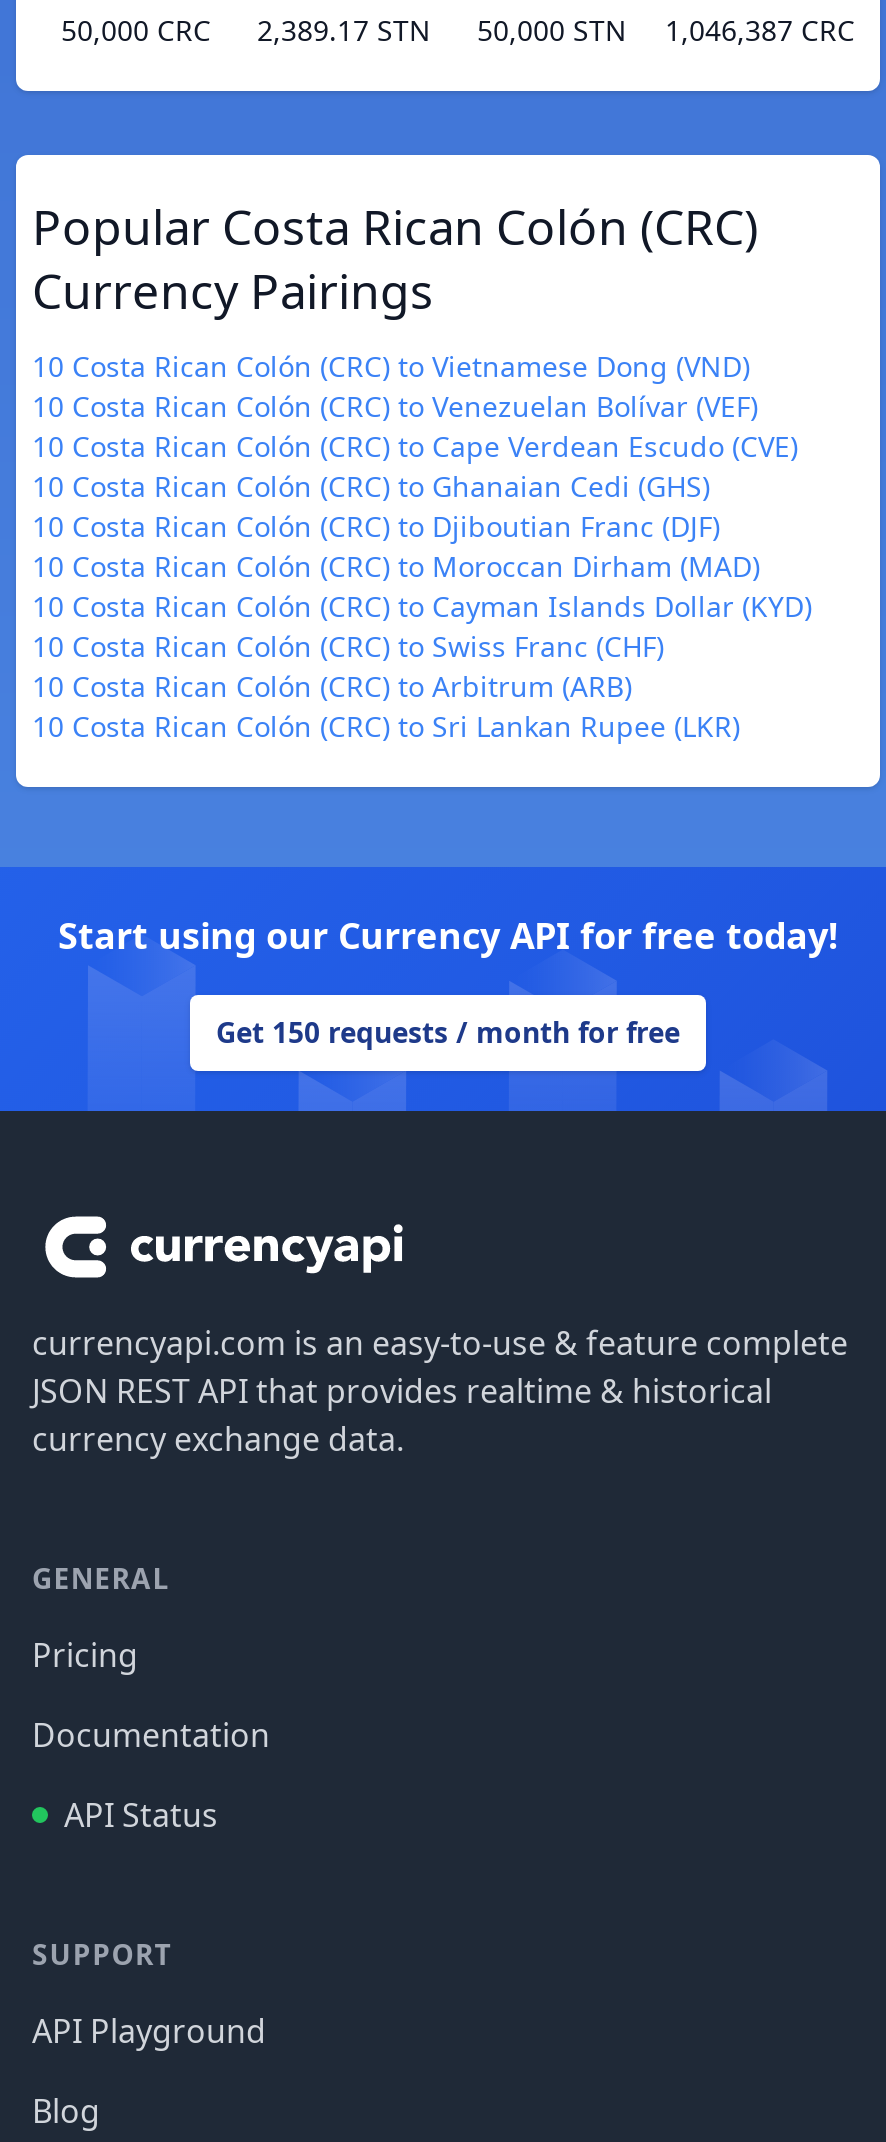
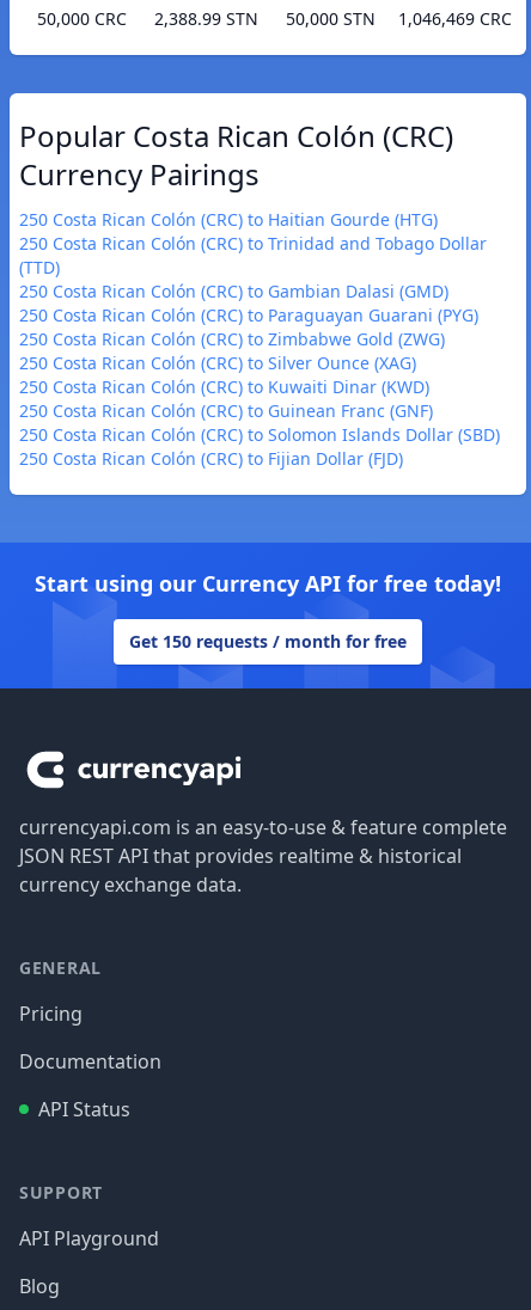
- 2,389.17 STN
+ 2,388.99 STN

- 1,046,387 CRC
+ 1,046,469 CRC

- 10 Costa Rican Colón (CRC) to Vietnamese Dong (VND)
- 10 Costa Rican Colón (CRC) to Venezuelan Bolívar (VEF)
- 10 Costa Rican Colón (CRC) to Cape Verdean Escudo (CVE)
- 10 Costa Rican Colón (CRC) to Ghanaian Cedi (GHS)
- 10 Costa Rican Colón (CRC) to Djiboutian Franc (DJF)
- 10 Costa Rican Colón (CRC) to Moroccan Dirham (MAD)
- 10 Costa Rican Colón (CRC) to Cayman Islands Dollar (KYD)
- 10 Costa Rican Colón (CRC) to Swiss Franc (CHF)
- 10 Costa Rican Colón (CRC) to Arbitrum (ARB)
- 10 Costa Rican Colón (CRC) to Sri Lankan Rupee (LKR)
+ 250 Costa Rican Colón (CRC) to Haitian Gourde (HTG)
+ 250 Costa Rican Colón (CRC) to Trinidad and Tobago Dollar
+ (TTD)
+ 250 Costa Rican Colón (CRC) to Gambian Dalasi (GMD)
+ 250 Costa Rican Colón (CRC) to Paraguayan Guarani (PYG)
+ 250 Costa Rican Colón (CRC) to Zimbabwe Gold (ZWG)
+ 250 Costa Rican Colón (CRC) to Silver Ounce (XAG)
+ 250 Costa Rican Colón (CRC) to Kuwaiti Dinar (KWD)
+ 250 Costa Rican Colón (CRC) to Guinean Franc (GNF)
+ 250 Costa Rican Colón (CRC) to Solomon Islands Dollar (SBD)
+ 250 Costa Rican Colón (CRC) to Fijian Dollar (FJD)
